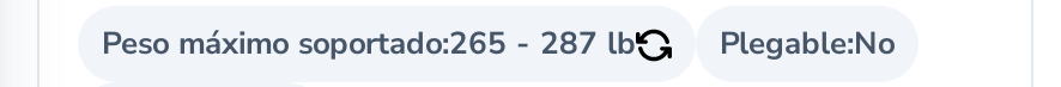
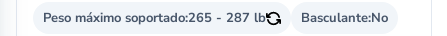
- Plegable:No
+ Basculante:No
